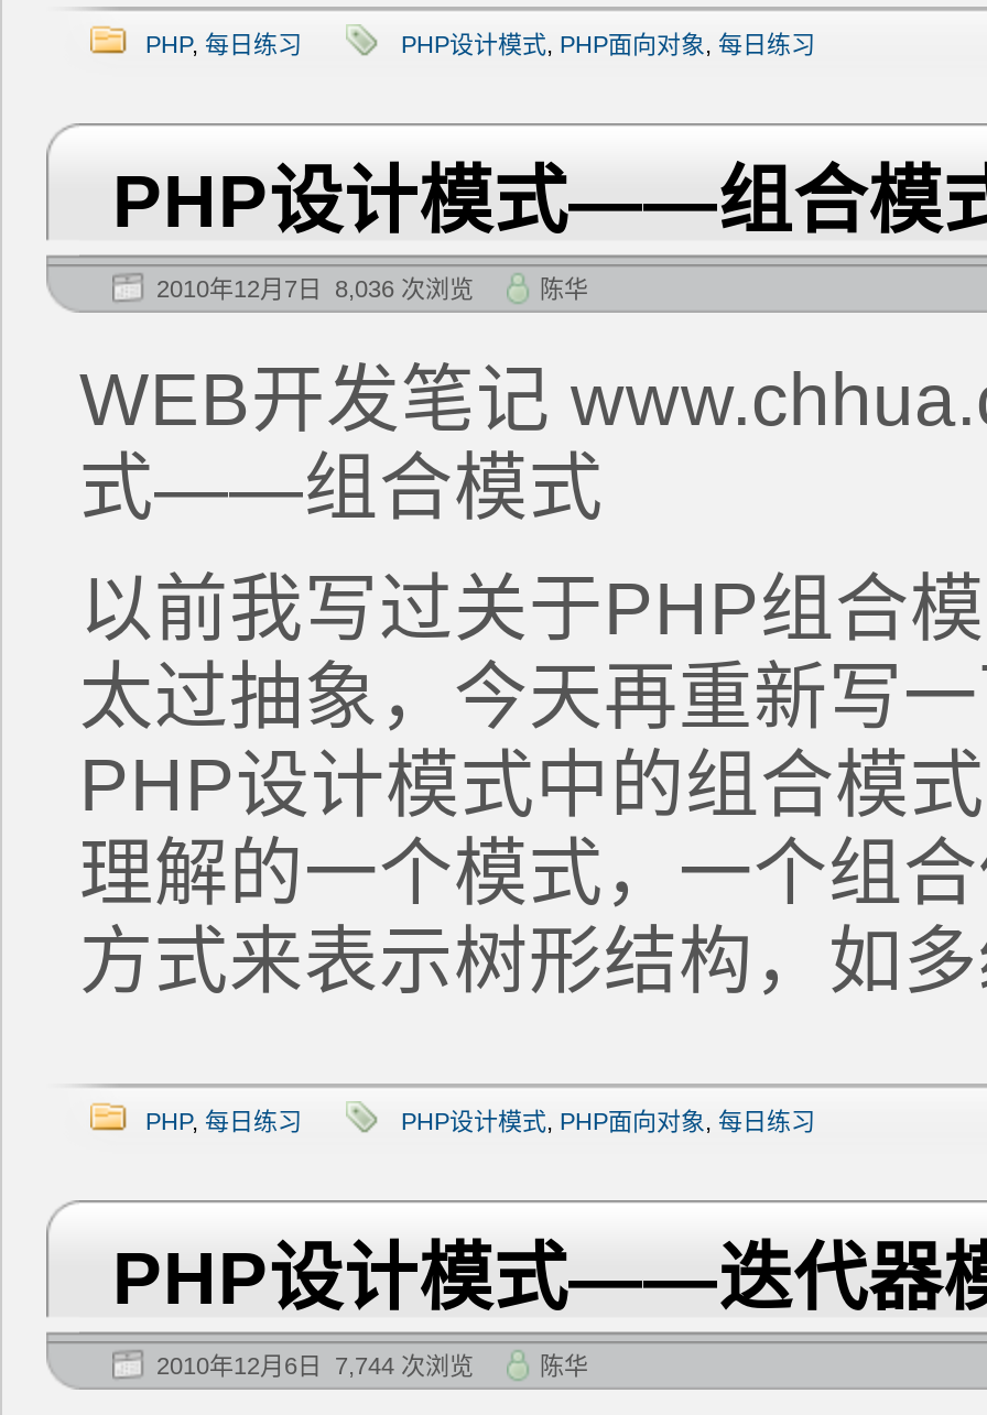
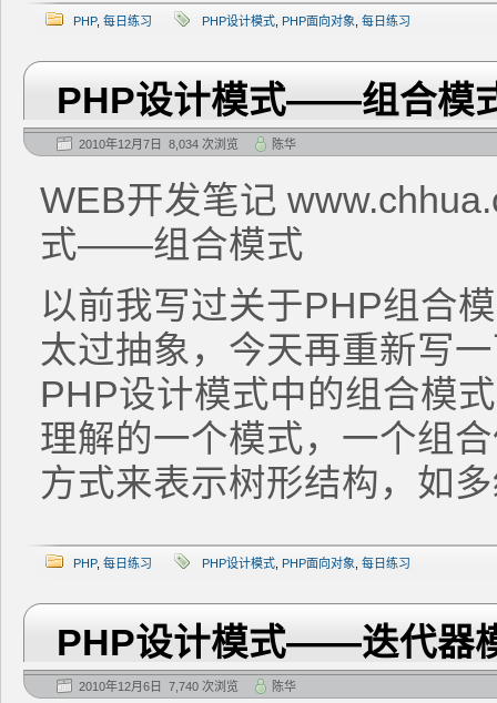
- 2010年12月7日 8,036 次浏览
+ 2010年12月7日 8,034 次浏览

- 2010年12月6日 7,744 次浏览
+ 2010年12月6日 7,740 次浏览
